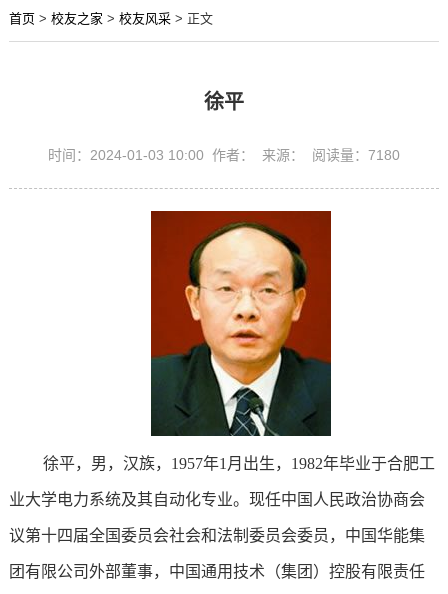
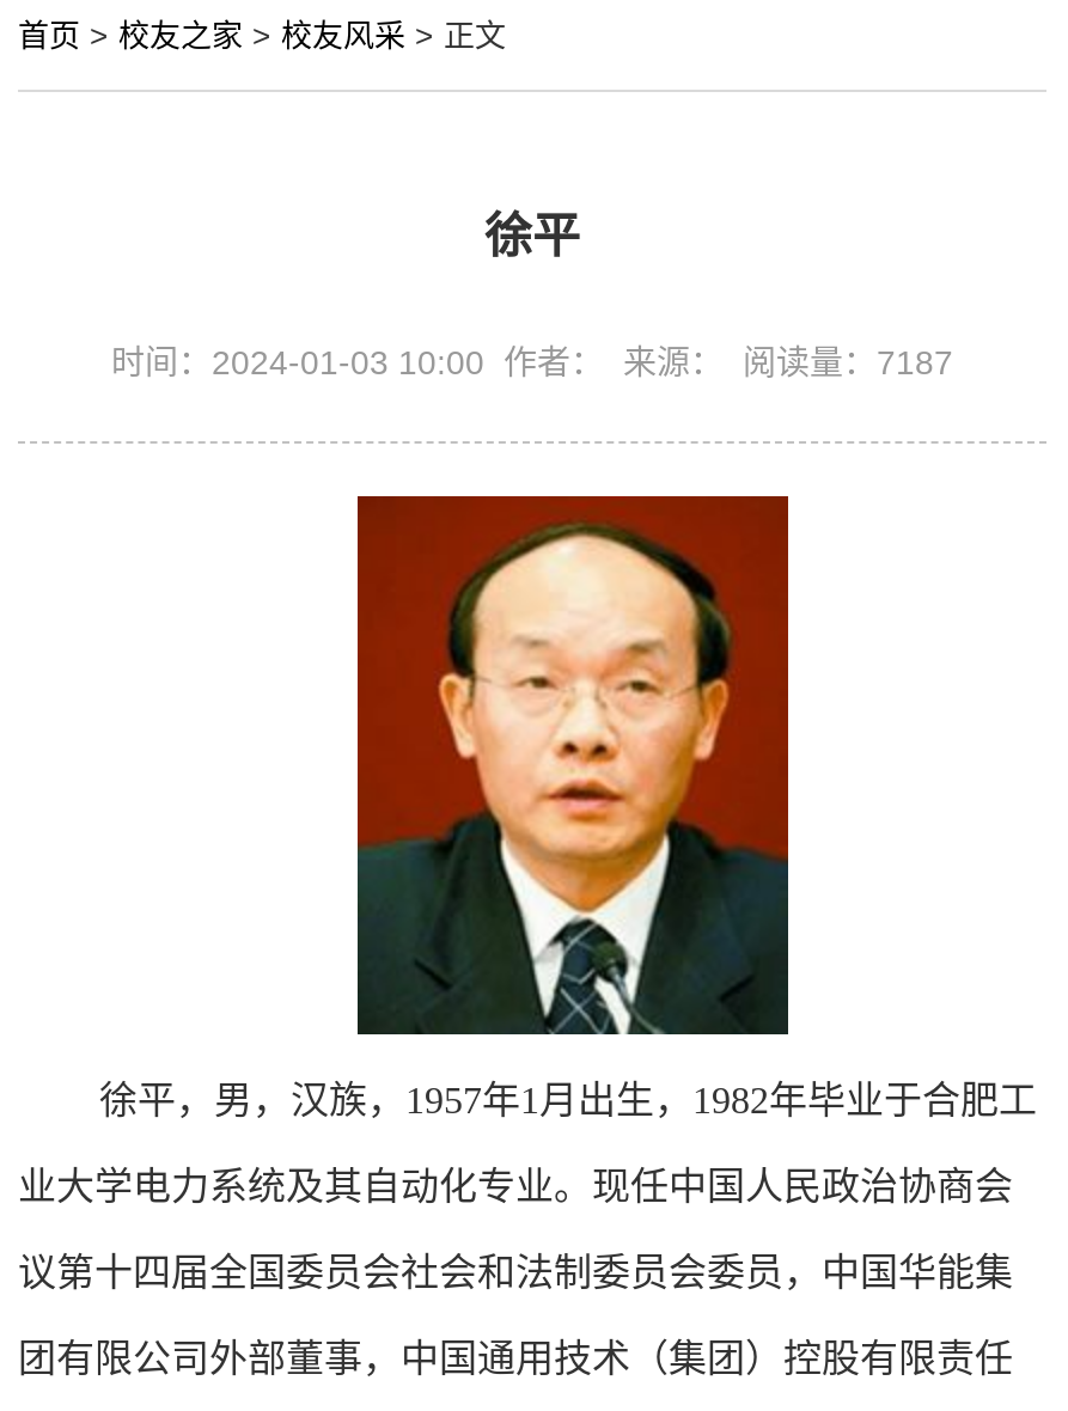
- 时间：2024-01-03 10:00 作者： 来源： 阅读量：7180
+ 时间：2024-01-03 10:00 作者： 来源： 阅读量：7187
